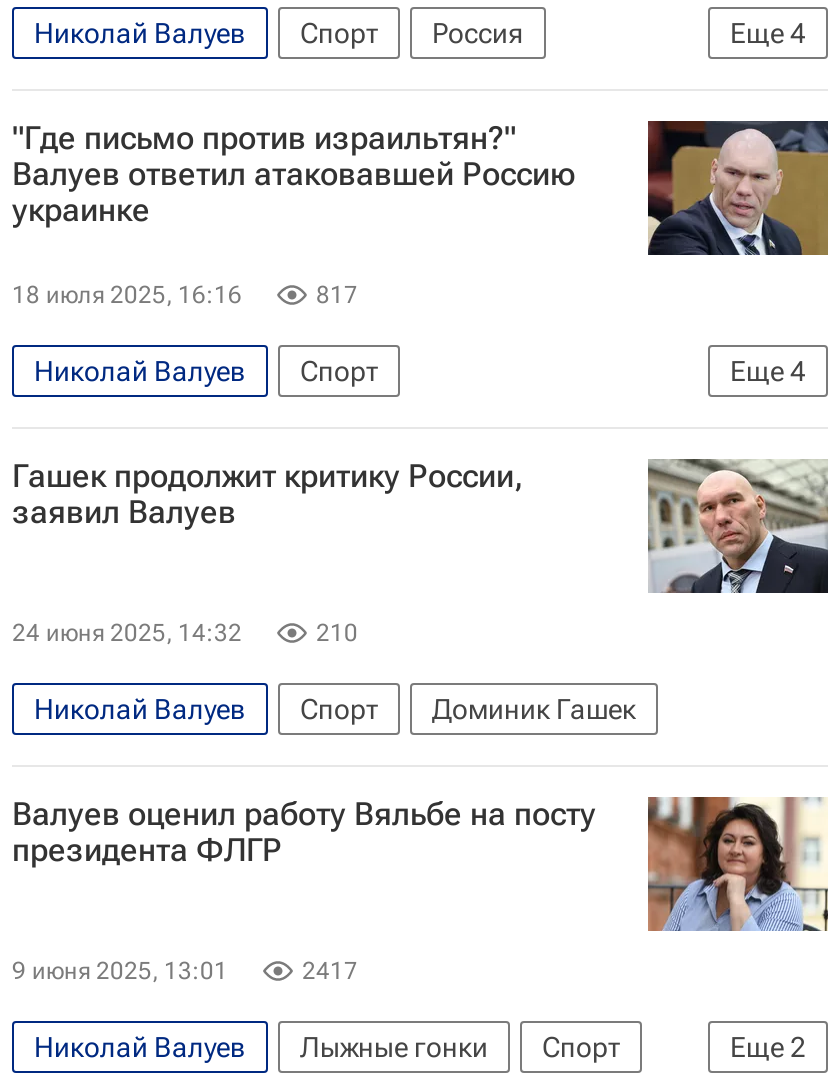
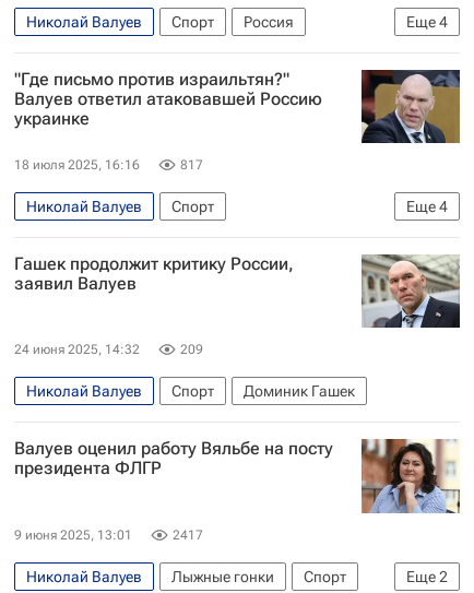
- 210
+ 209
